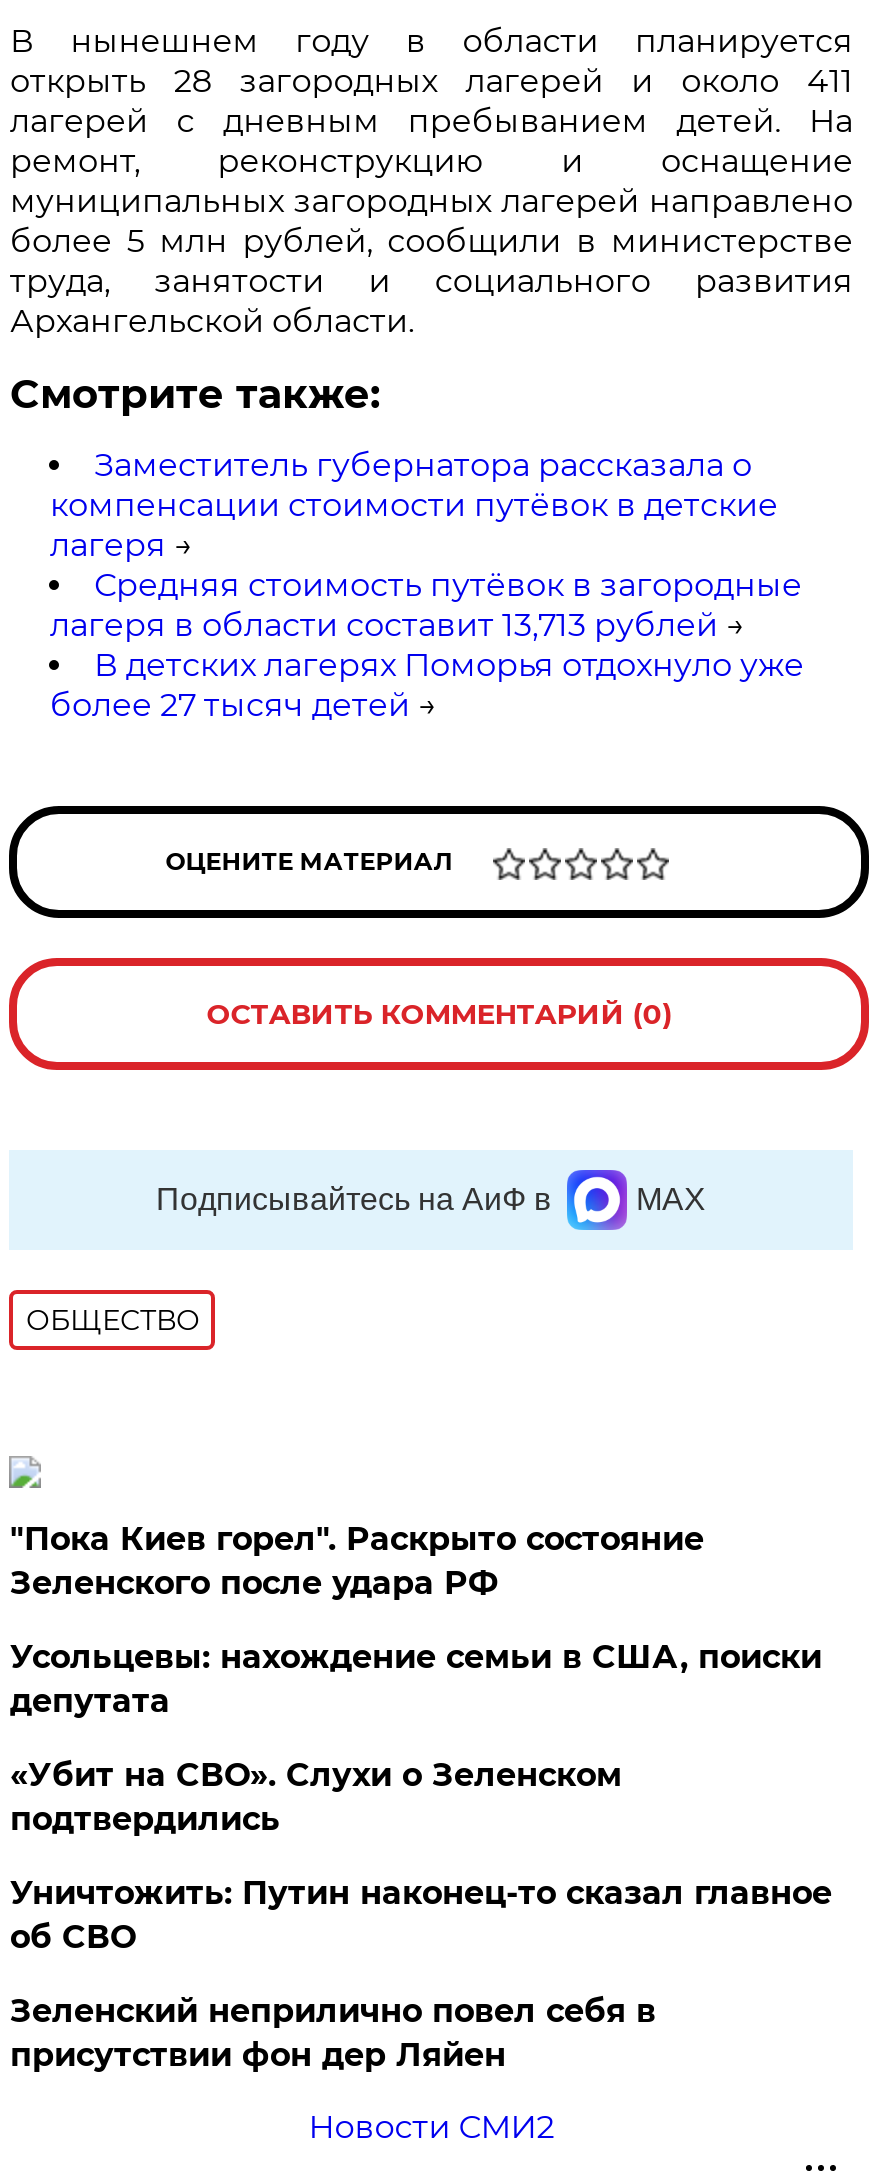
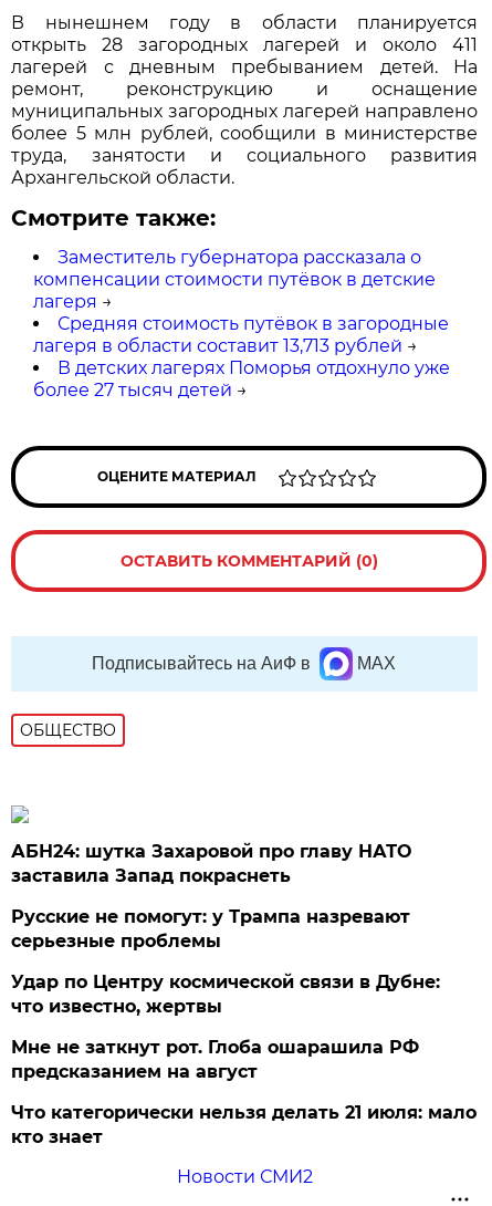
- "Пока Киев горел". Раскрыто состояние
- Зеленского после удара РФ
+ АБН24: шутка Захаровой про главу НАТО
+ заставила Запад покраснеть

- Усольцевы: нахождение семьи в США, поиски
- депутата
+ Русские не помогут: у Трампа назревают
+ серьезные проблемы

- «Убит на СВО». Слухи о Зеленском
- подтвердились
+ Удар по Центру космической связи в Дубне:
+ что известно, жертвы

- Уничтожить: Путин наконец-то сказал главное
- об СВО
+ Мне не заткнут рот. Глоба ошарашила РФ
+ предсказанием на август

- Зеленский неприлично повел cебя в
- присутствии фон дер Ляйен
+ Что категорически нельзя делать 21 июля: мало
+ кто знает
